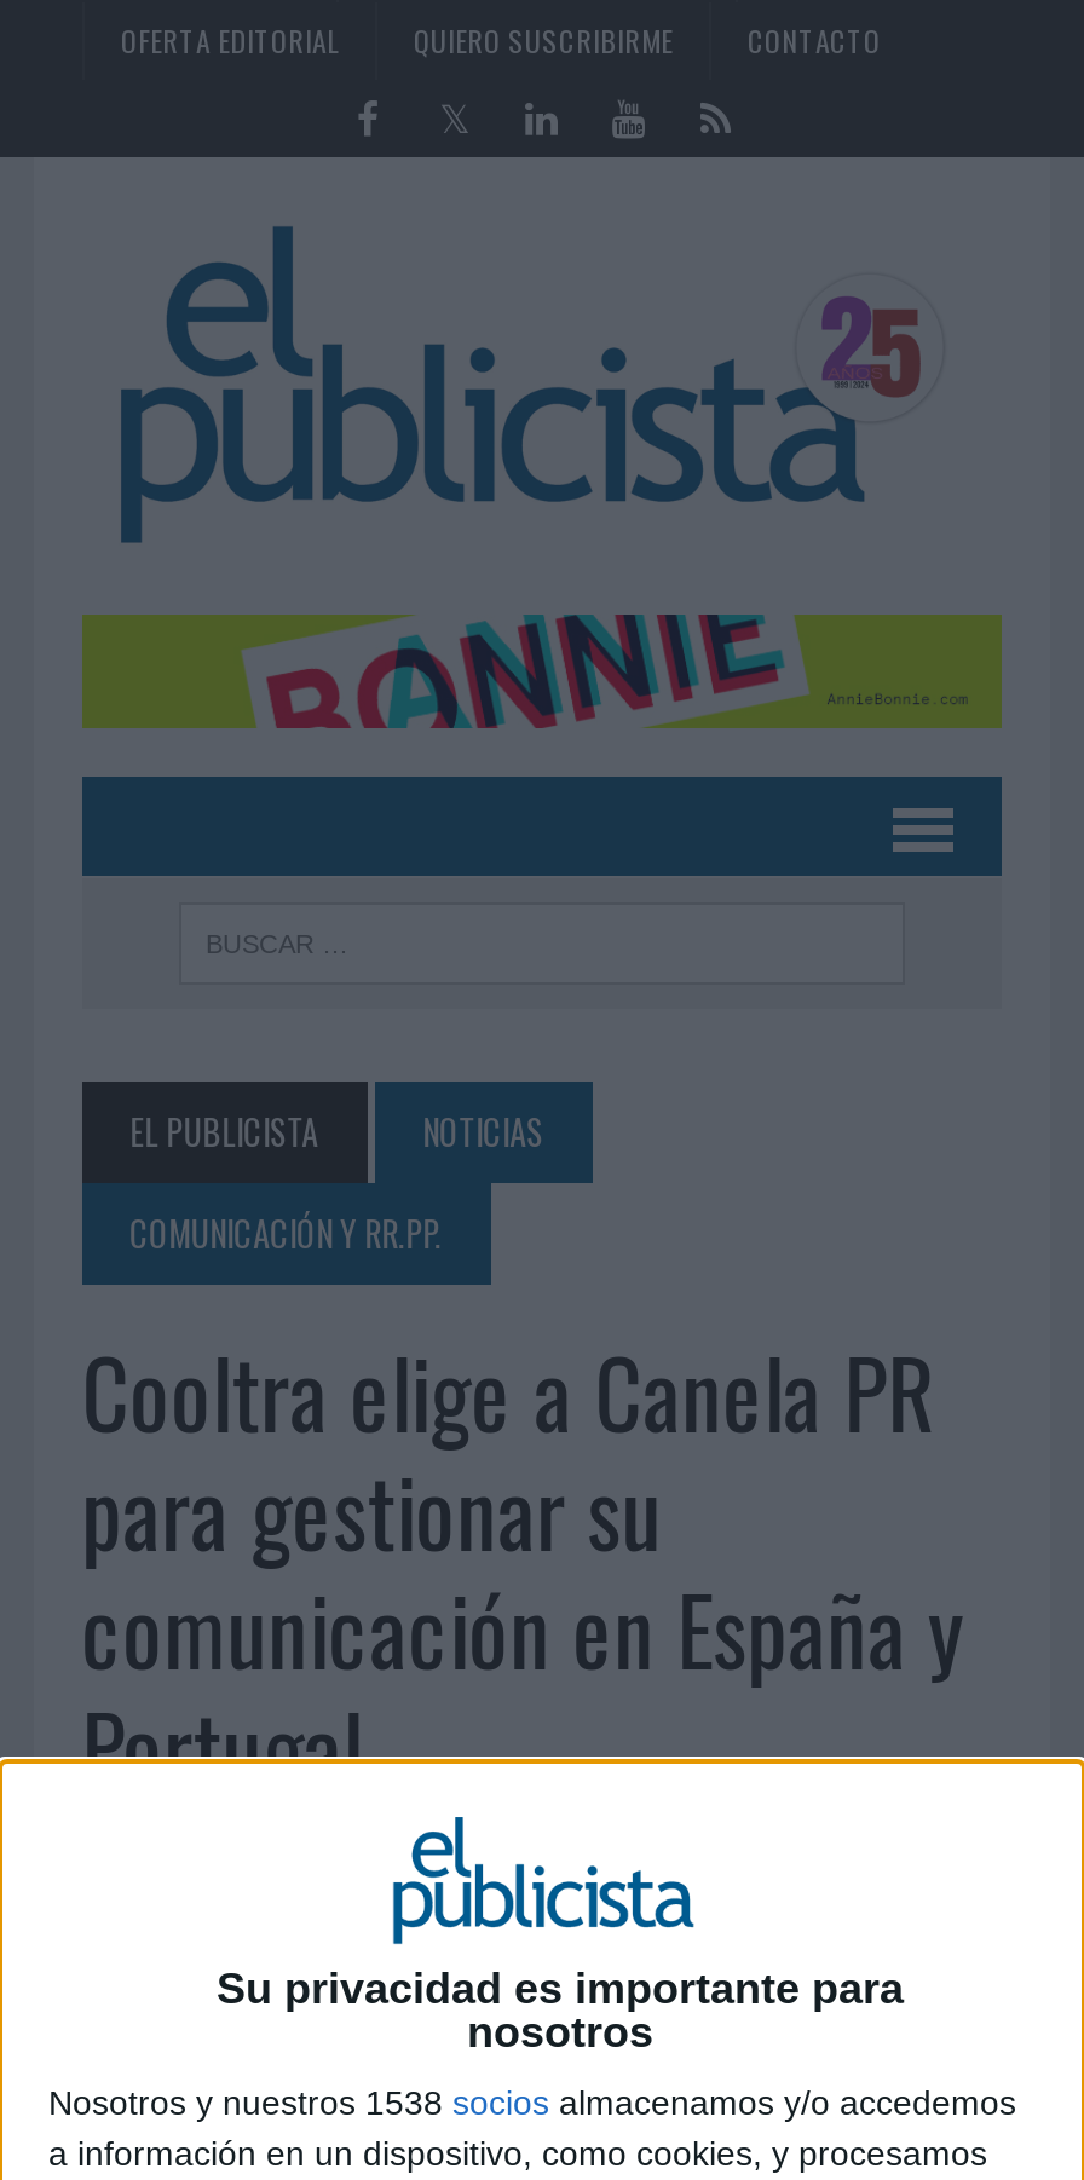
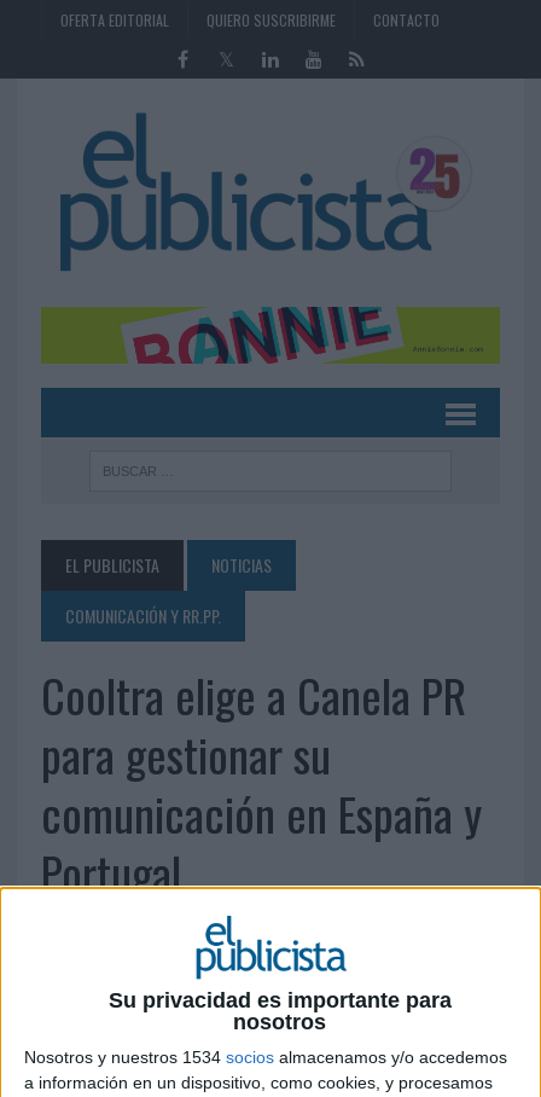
- Nosotros y nuestros 1538 socios almacenamos y/o accedemos
+ Nosotros y nuestros 1534 socios almacenamos y/o accedemos
